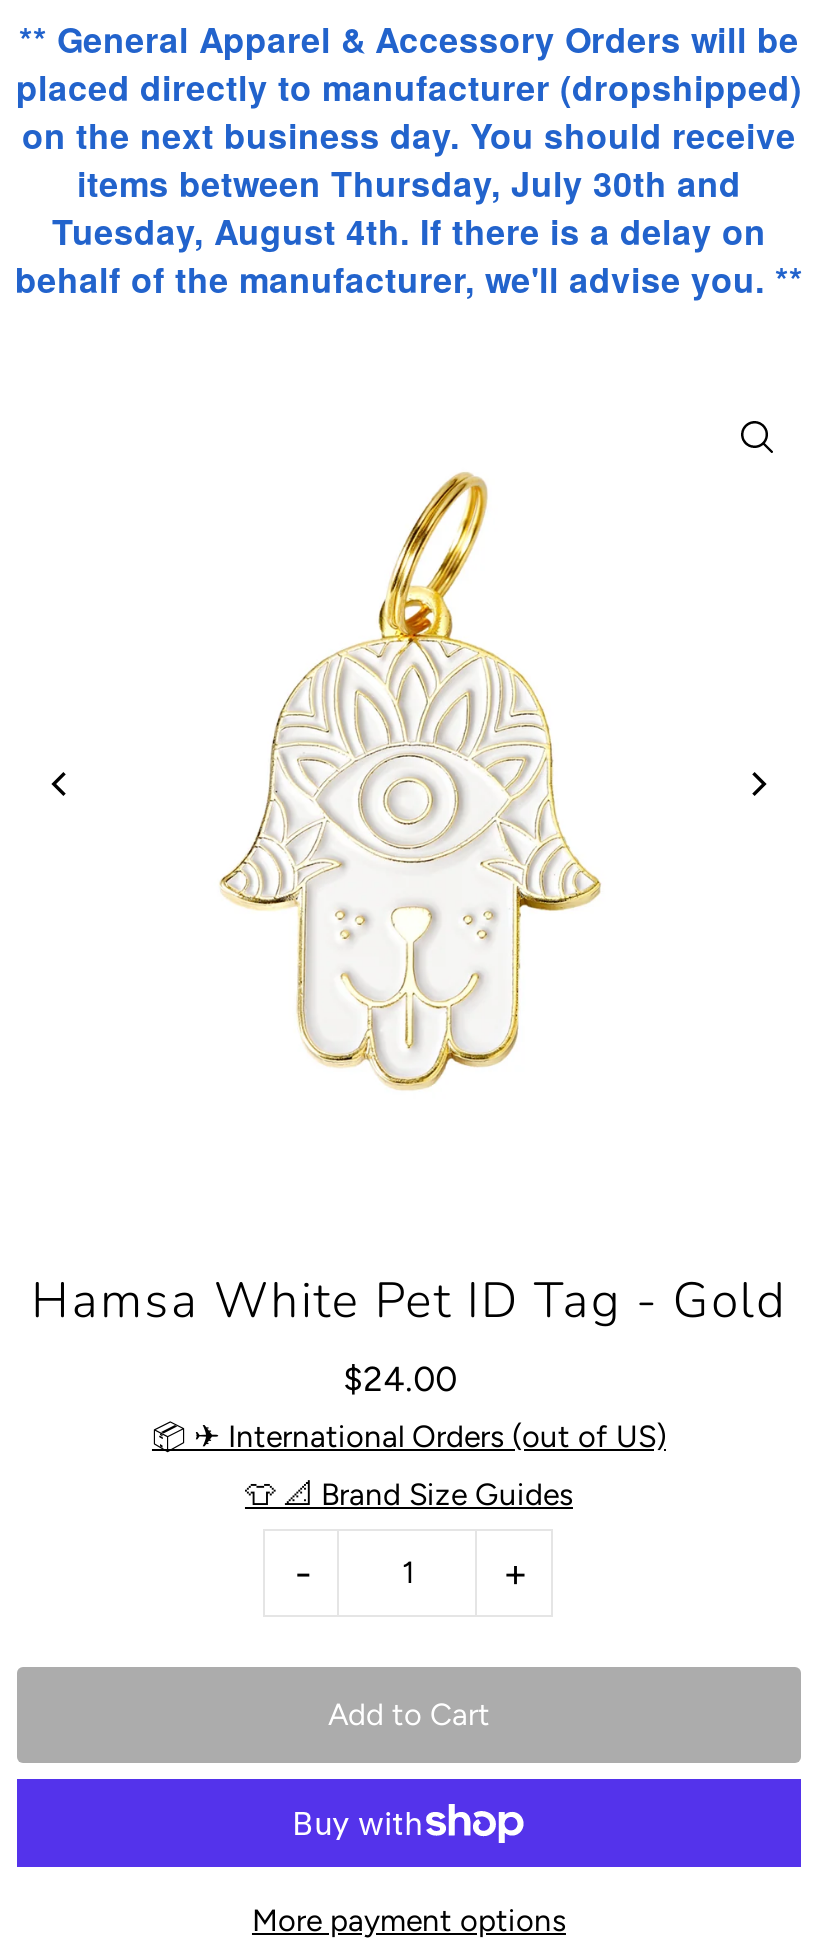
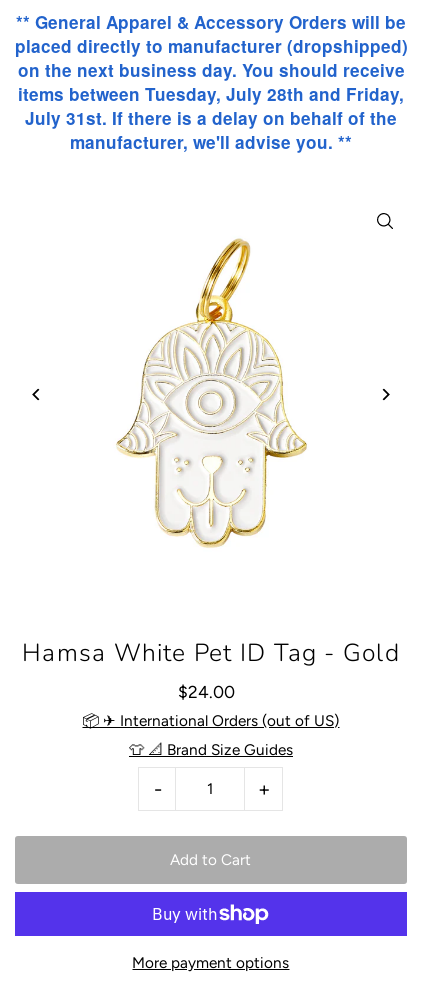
- items between Thursday, July 30th and
- Tuesday, August 4th. If there is a delay on
- behalf of the manufacturer, we'll advise you. **
+ items between Tuesday, July 28th and Friday,
+ July 31st. If there is a delay on behalf of the
+ manufacturer, we'll advise you. **
